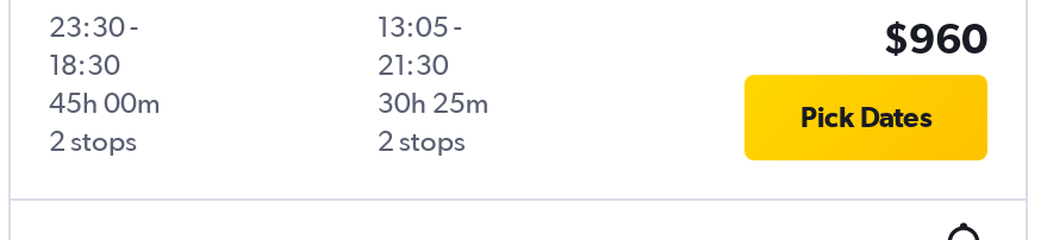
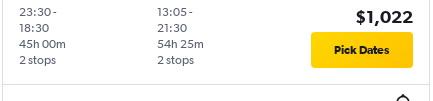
- $960
+ $1,022

- 30h 25m
+ 54h 25m
